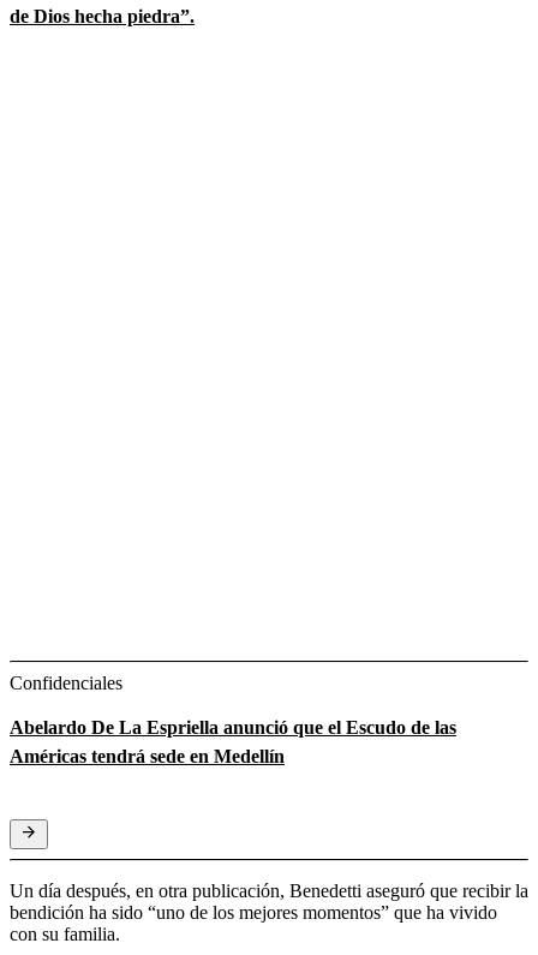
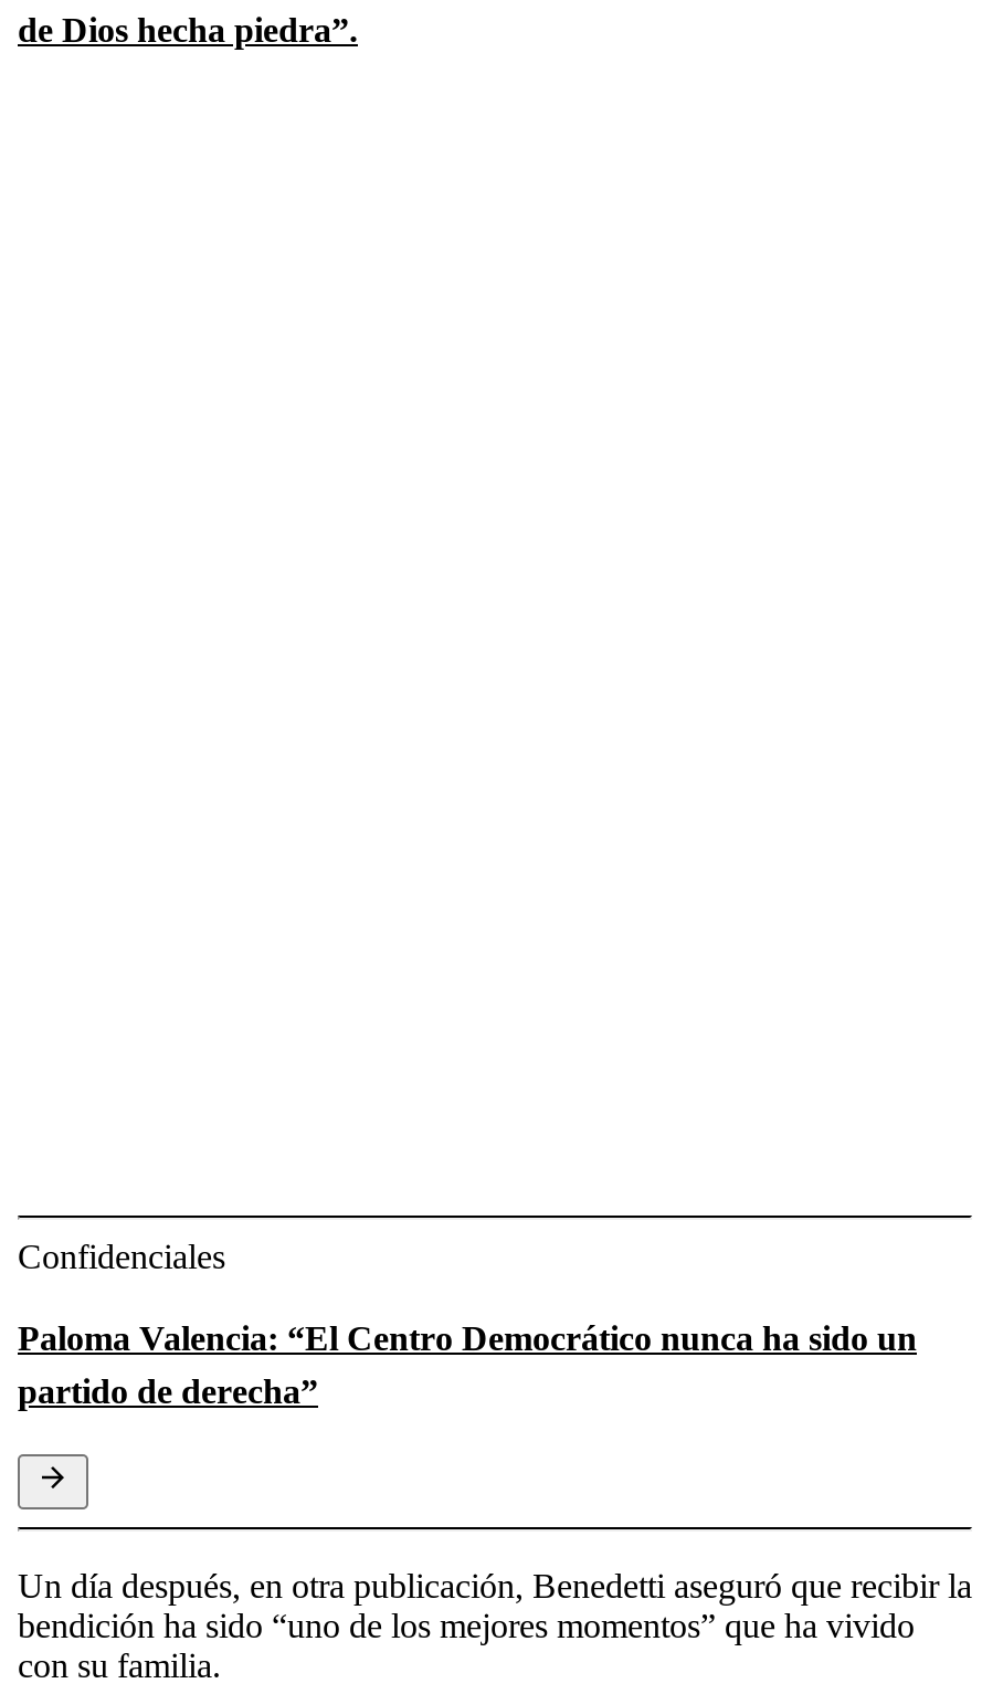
- Abelardo De La Espriella anunció que el Escudo de las
- Américas tendrá sede en Medellín
+ Paloma Valencia: “El Centro Democrático nunca ha sido un
+ partido de derecha”
